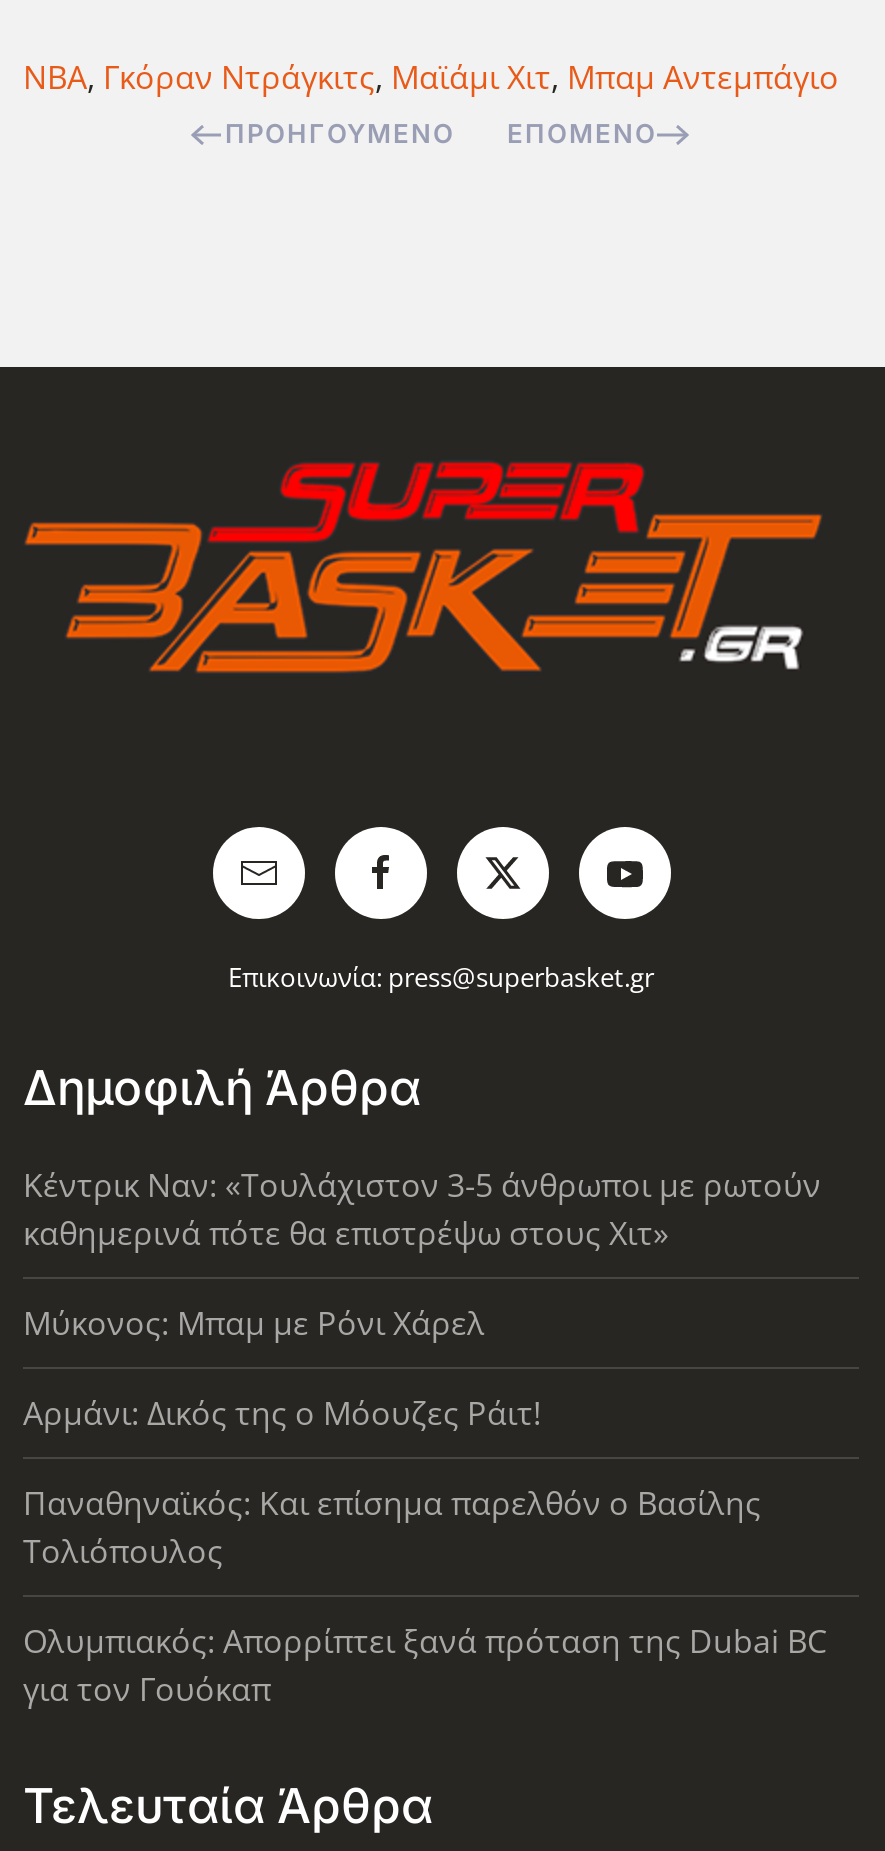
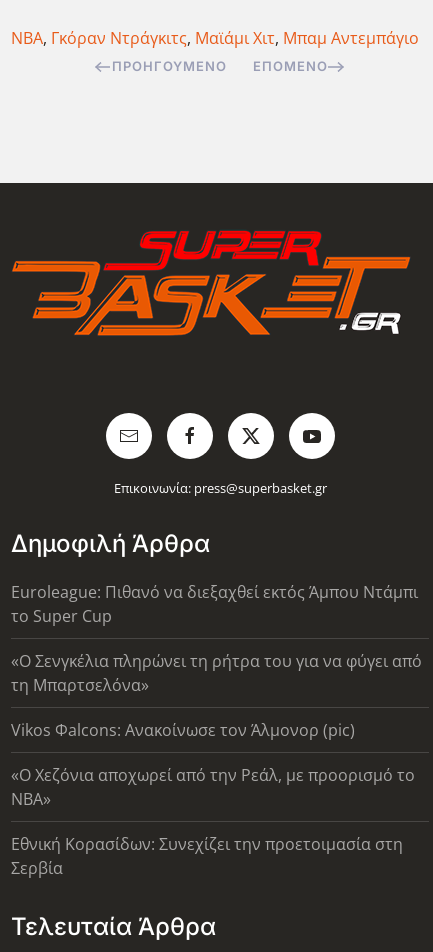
- Κέντρικ Ναν: «Τουλάχιστον 3-5 άνθρωποι με ρωτούν
- καθημερινά πότε θα επιστρέψω στους Χιτ»
+ Euroleague: Πιθανό να διεξαχθεί εκτός Άμπου Ντάμπι
+ το Super Cup

- Mύκονος: Μπαμ με Ρόνι Χάρελ
+ «Ο Σενγκέλια πληρώνει τη ρήτρα του για να φύγει από
+ τη Μπαρτσελόνα»

- Αρμάνι: Δικός της ο Μόουζες Ράιτ!
+ Vikos Φalcons: Ανακοίνωσε τον Άλμονορ (pic)

- Παναθηναϊκός: Και επίσημα παρελθόν ο Βασίλης
- Τολιόπουλος
+ «Ο Χεζόνια αποχωρεί από την Ρεάλ, με προορισμό το
+ ΝΒΑ»

- Ολυμπιακός: Απορρίπτει ξανά πρόταση της Dubai BC
- για τον Γουόκαπ
+ Εθνική Κορασίδων: Συνεχίζει την προετοιμασία στη
+ Σερβία
